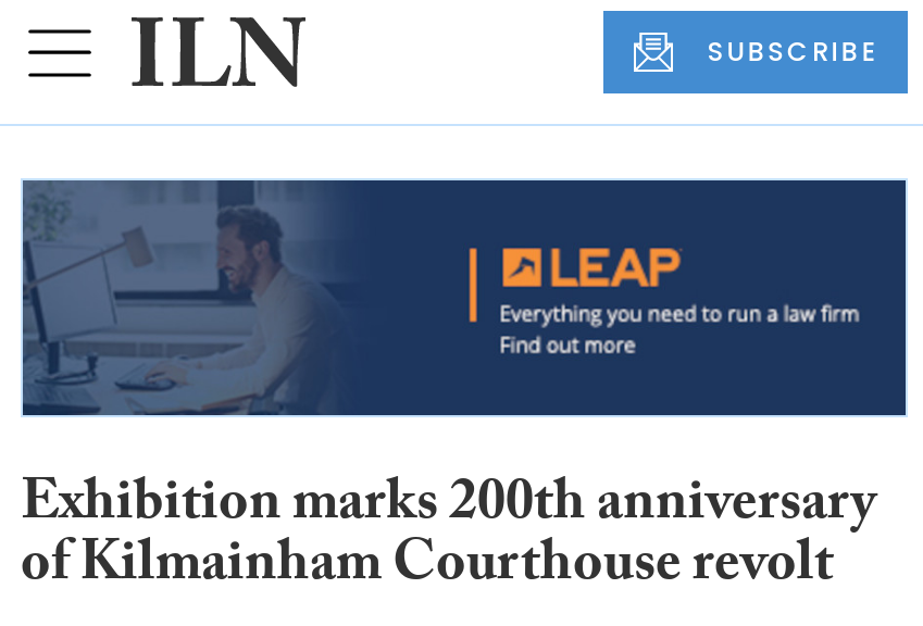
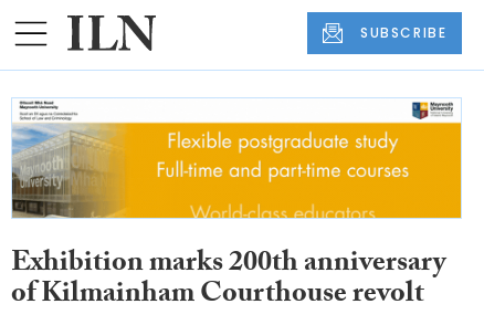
- [image]
+ [image]
